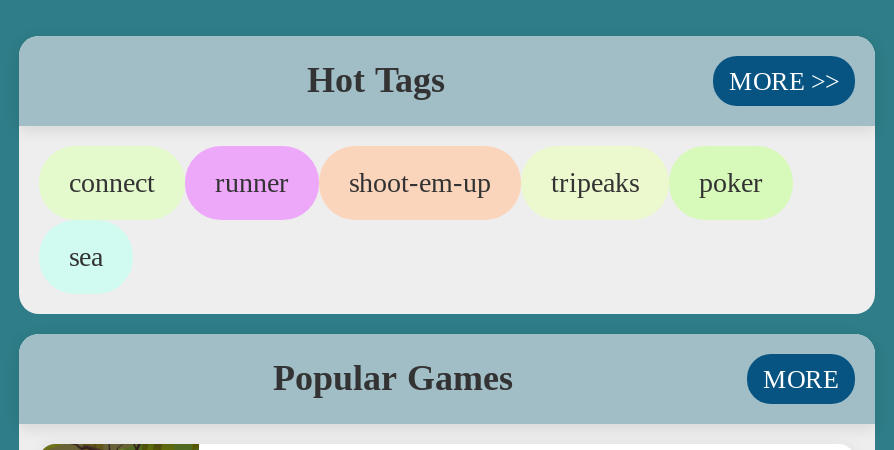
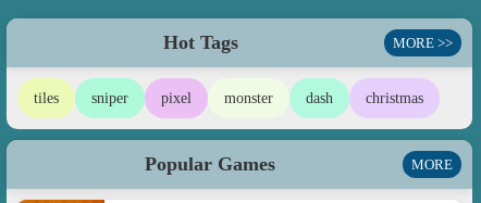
- connect
- runner
- shoot-em-up
- tripeaks
- poker
- sea
+ tiles
+ sniper
+ pixel
+ monster
+ dash
+ christmas
